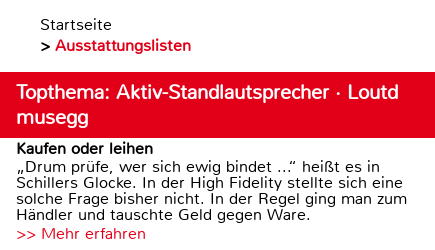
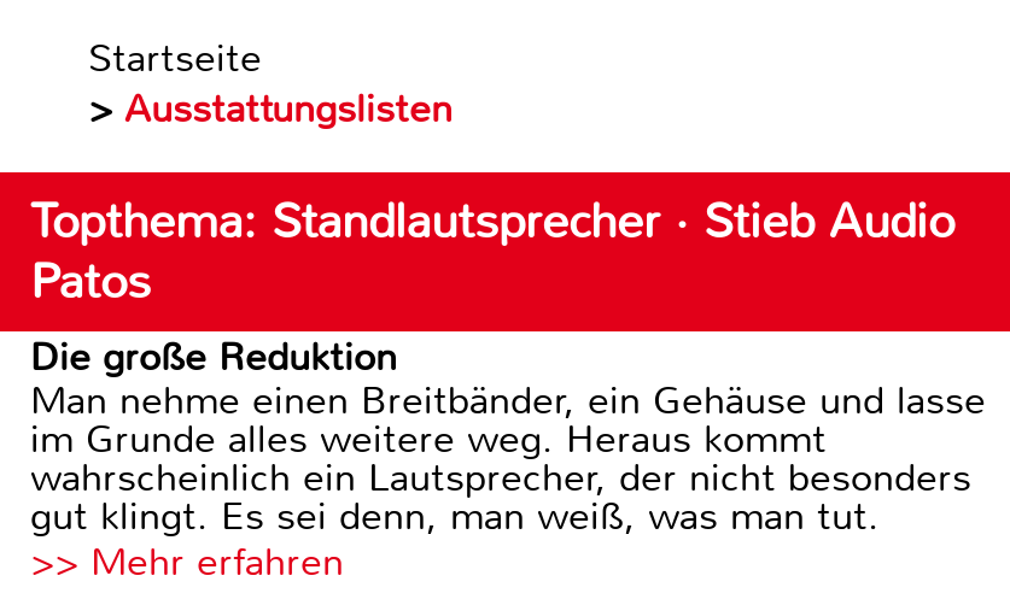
- Topthema: Aktiv-Standlautsprecher · Loutd
- musegg
- Kaufen oder leihen
- „Drum prüfe, wer sich ewig bindet ...“ heißt es in
- Schillers Glocke. In der High Fidelity stellte sich eine
- solche Frage bisher nicht. In der Regel ging man zum
- Händler und tauschte Geld gegen Ware.
+ Topthema: Standlautsprecher · Stieb Audio
+ Patos
+ Die große Reduktion
+ Man nehme einen Breitbänder, ein Gehäuse und lasse
+ im Grunde alles weitere weg. Heraus kommt
+ wahrscheinlich ein Lautsprecher, der nicht besonders
+ gut klingt. Es sei denn, man weiß, was man tut.
